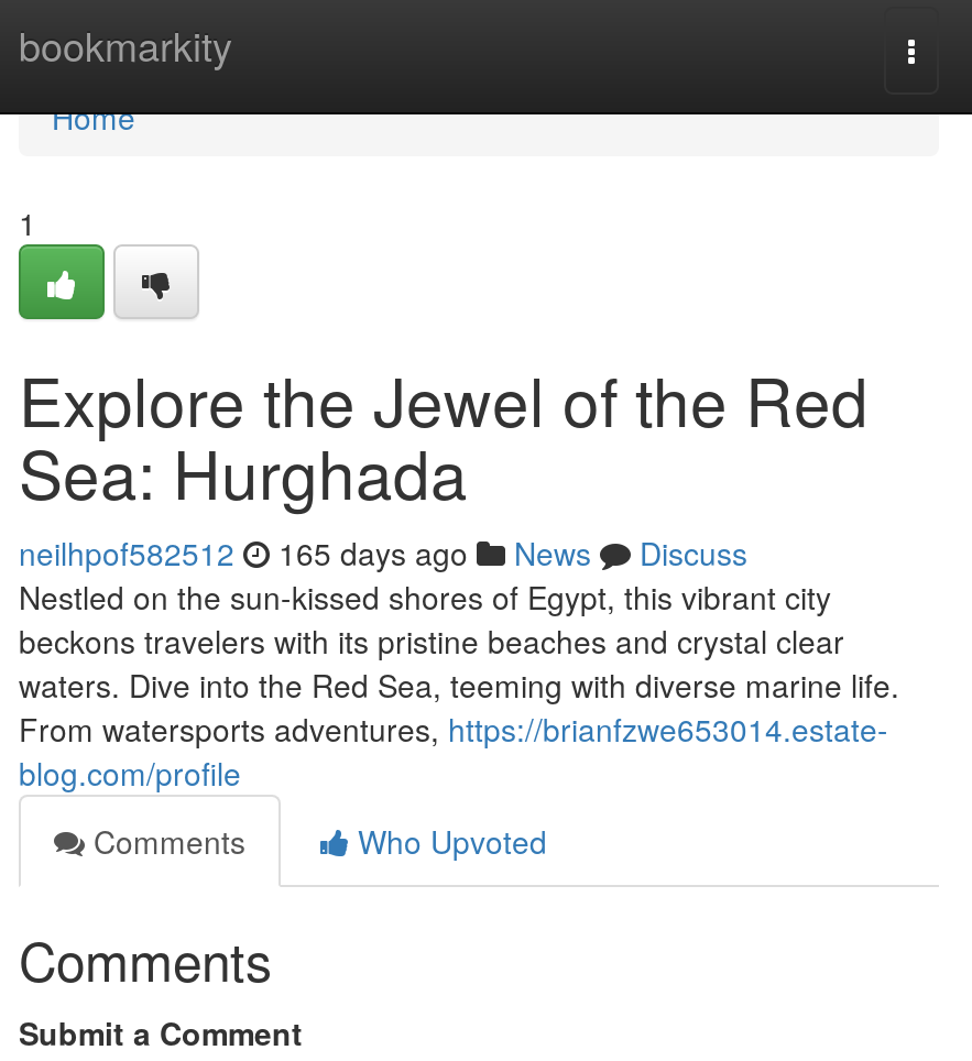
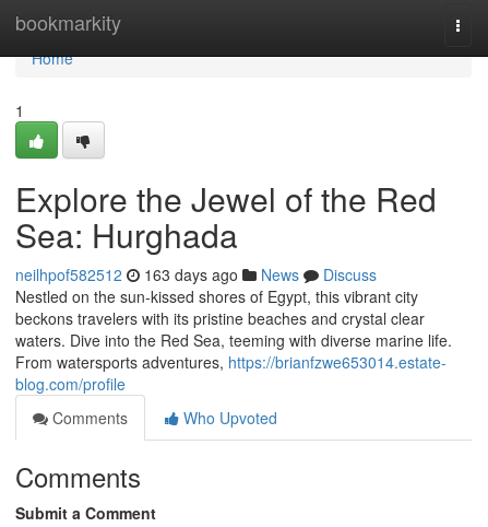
- neilhpof582512 165 days ago News Discuss
+ neilhpof582512 163 days ago News Discuss
